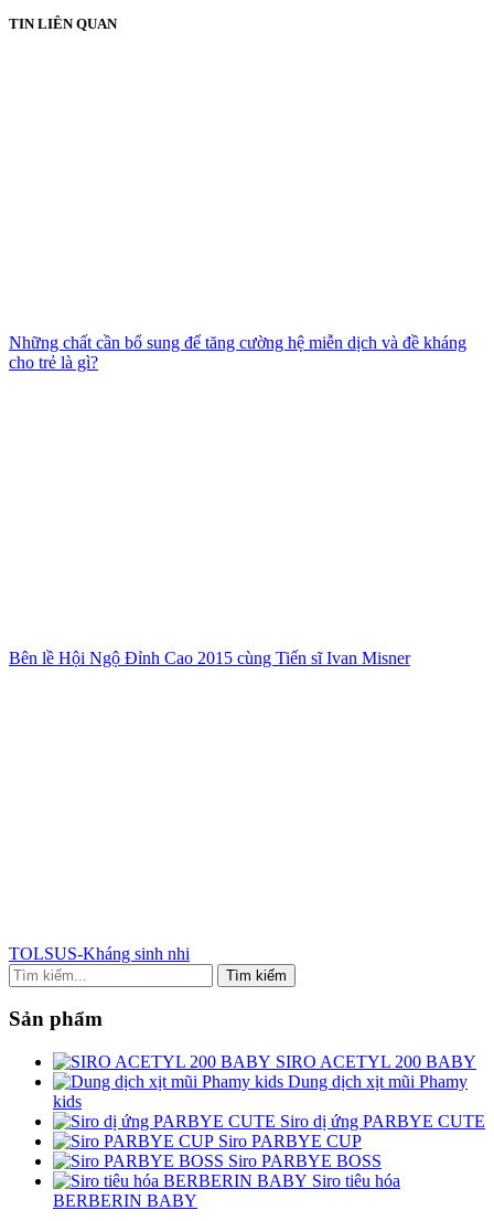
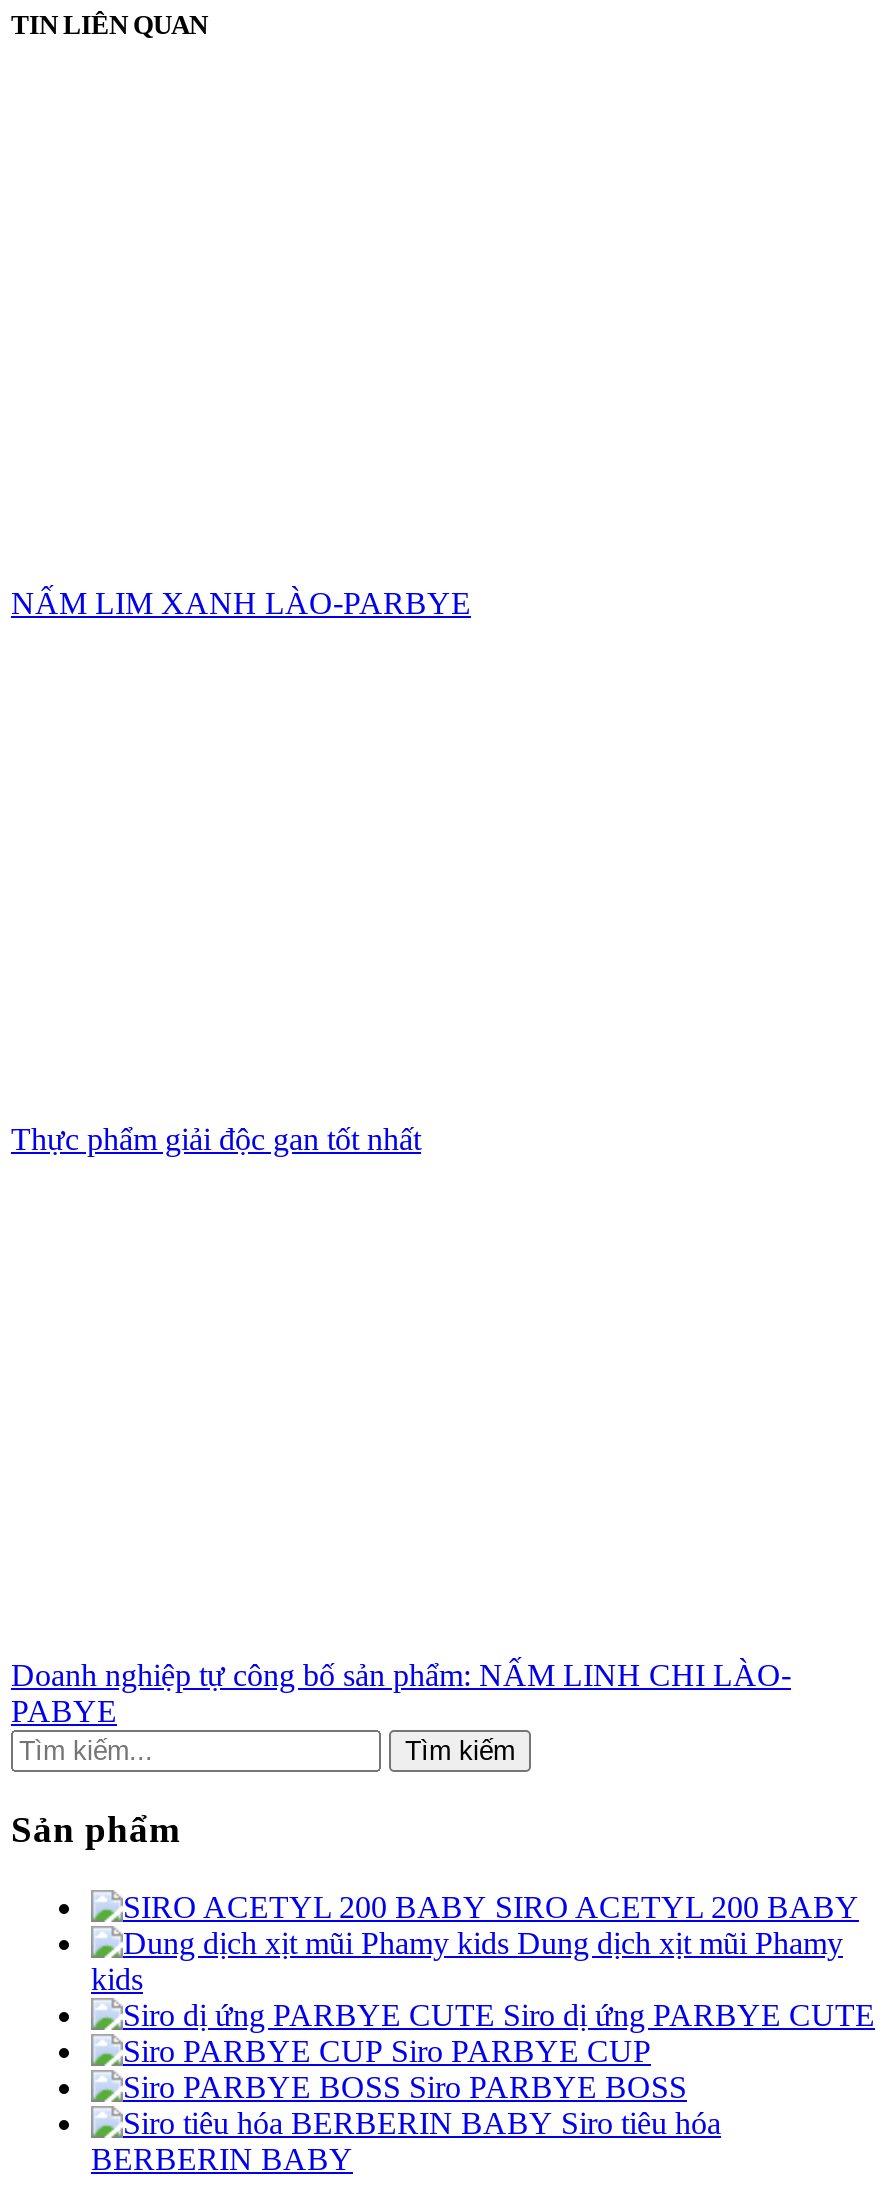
- Những chất cần bổ sung để tăng cường hệ miễn dịch và đề kháng
- cho trẻ là gì?
+ NẤM LIM XANH LÀO-PARBYE

- Bên lề Hội Ngộ Đỉnh Cao 2015 cùng Tiến sĩ Ivan Misner
+ Thực phẩm giải độc gan tốt nhất

- TOLSUS-Kháng sinh nhi
+ Doanh nghiệp tự công bố sản phẩm: NẤM LINH CHI LÀO-
+ PABYE
